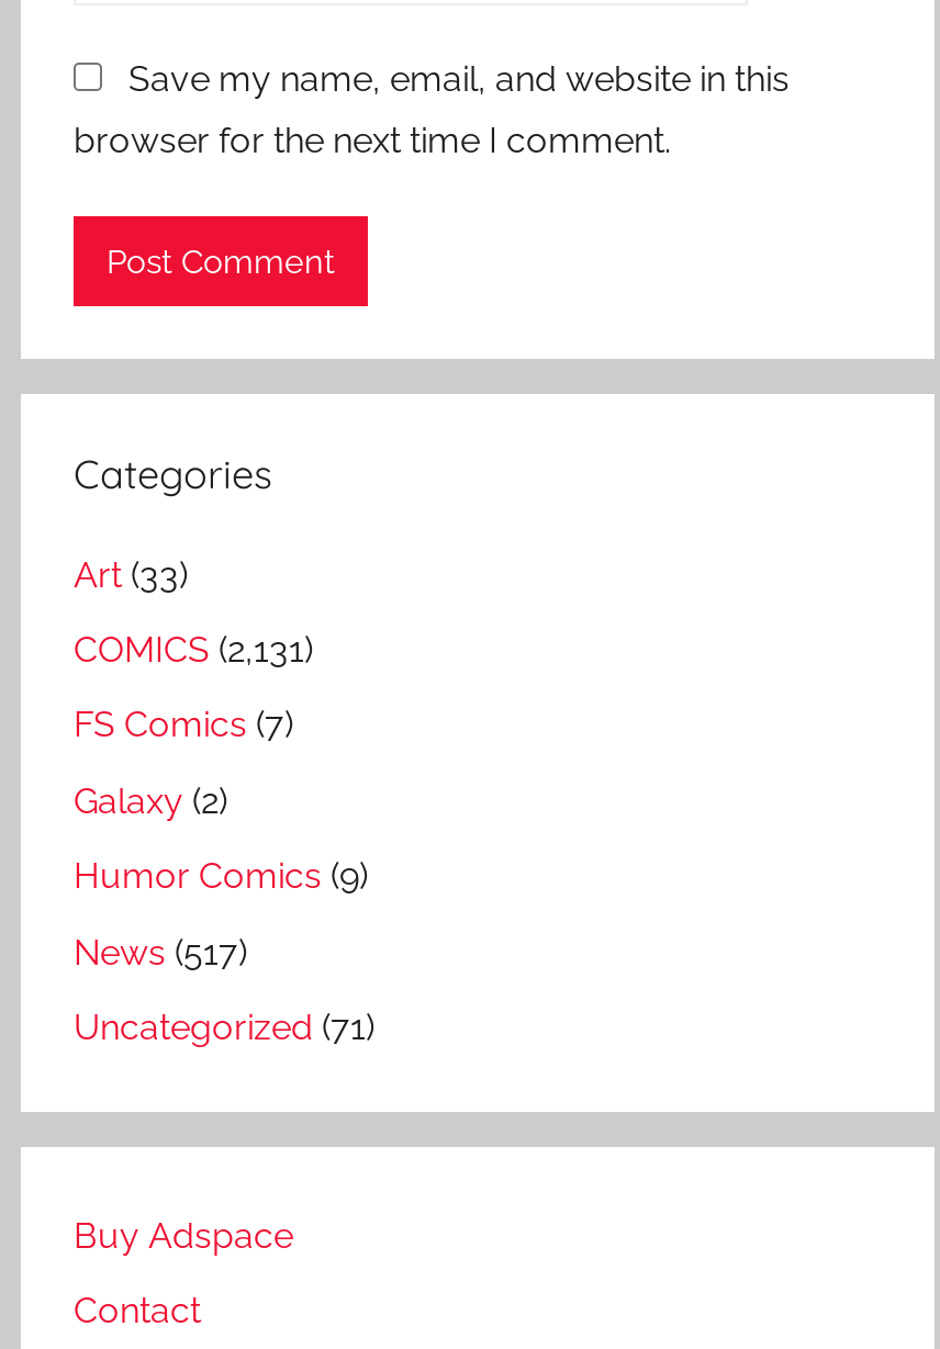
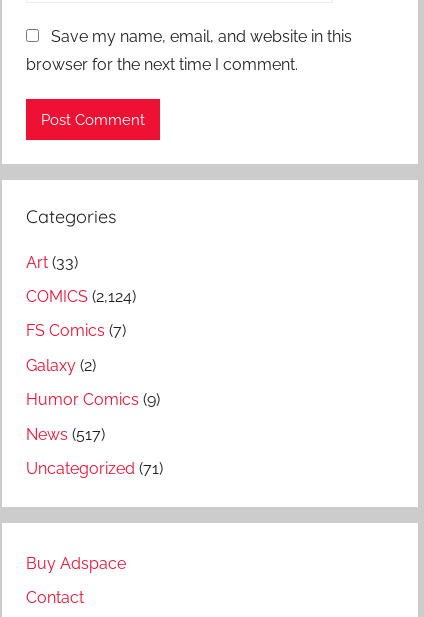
- COMICS (2,131)
+ COMICS (2,124)
